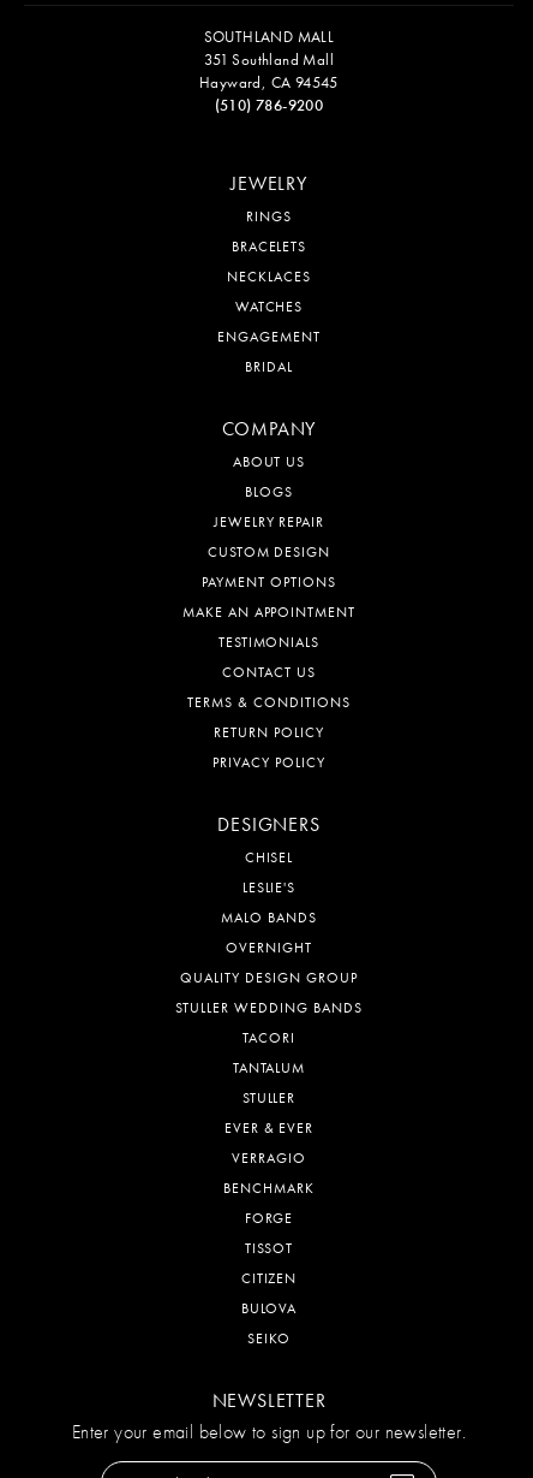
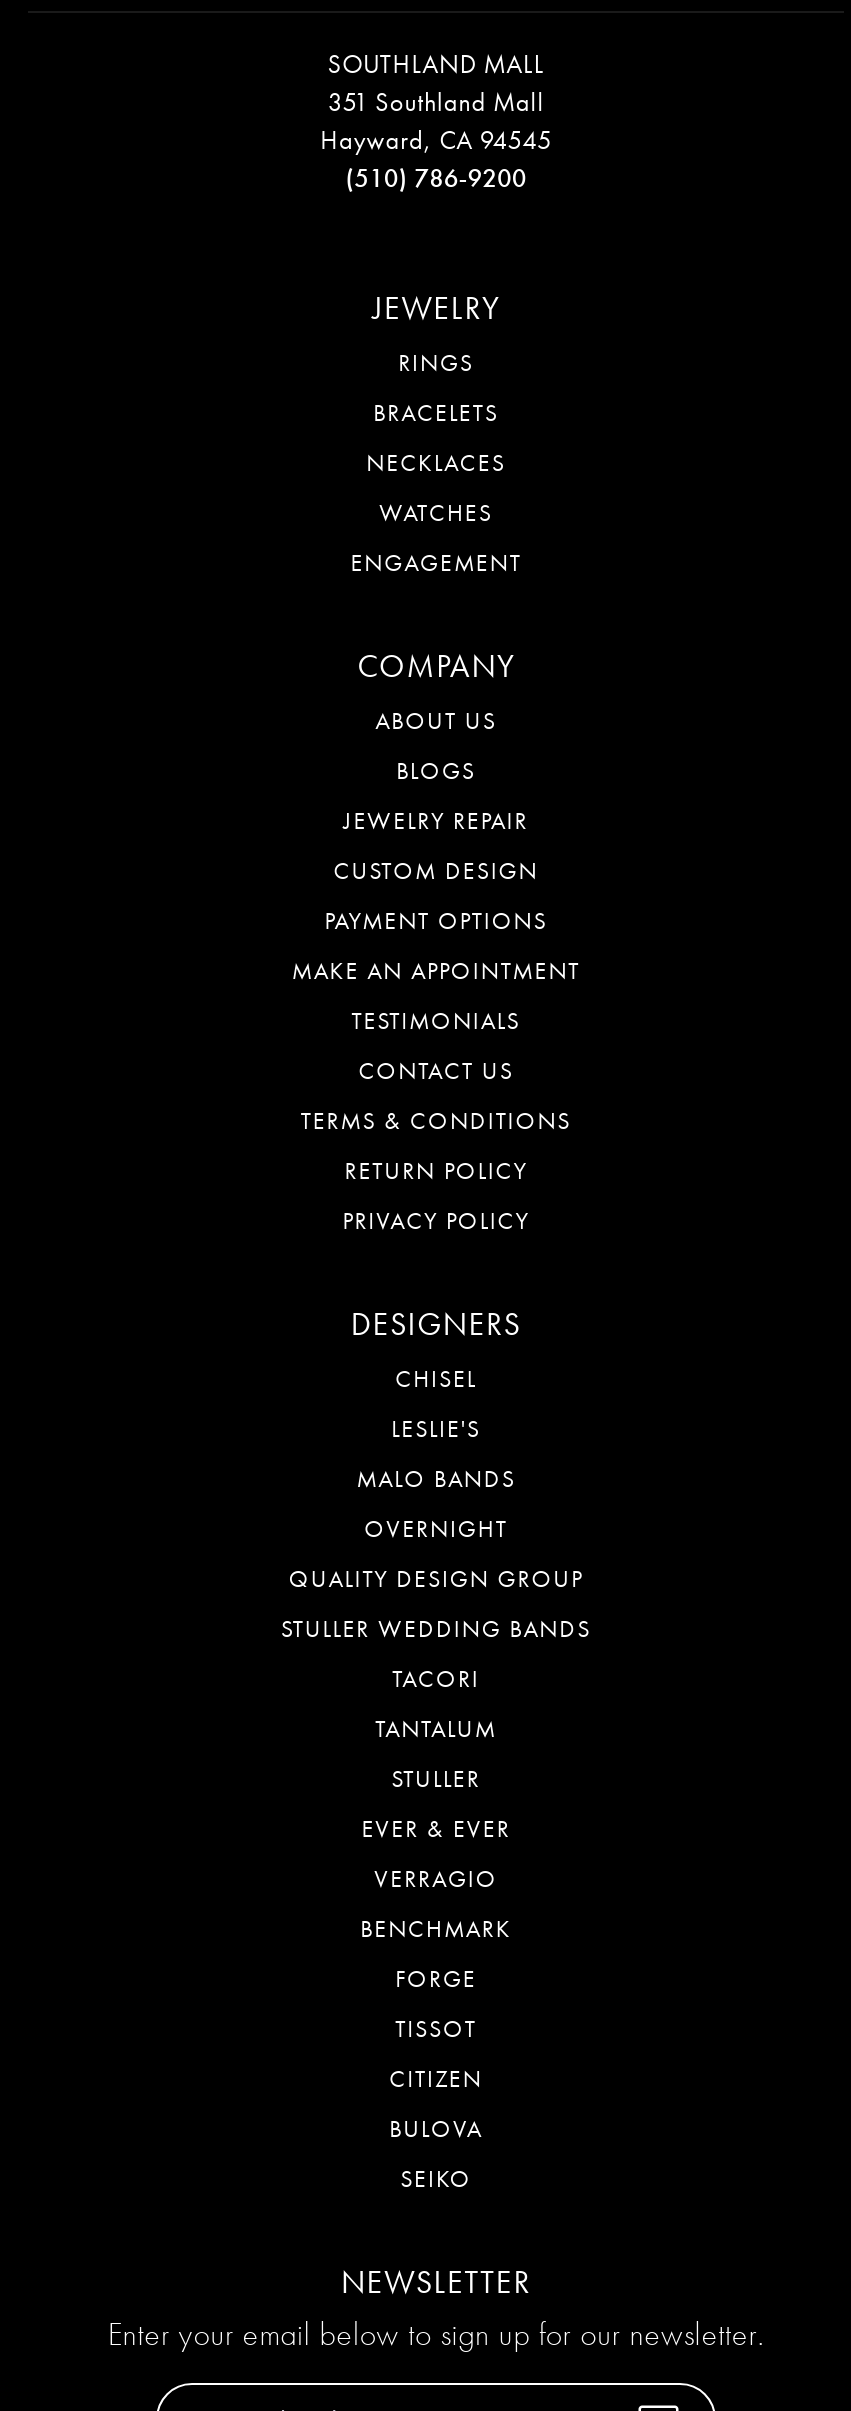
- BRIDAL
